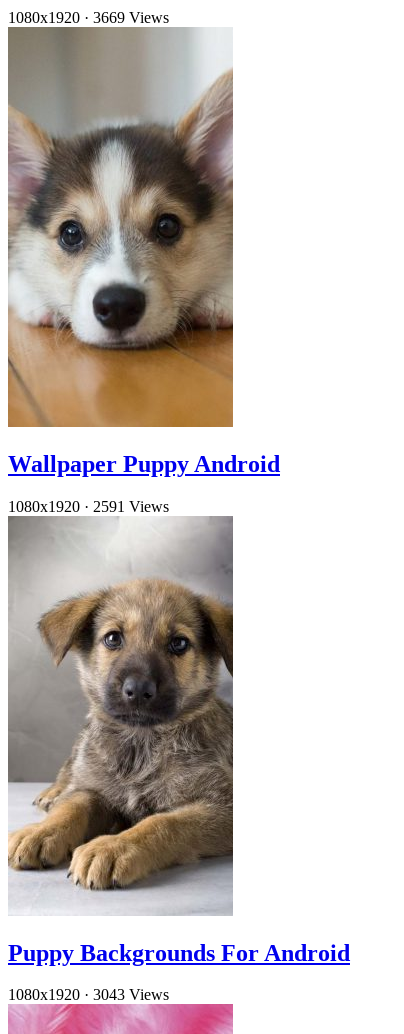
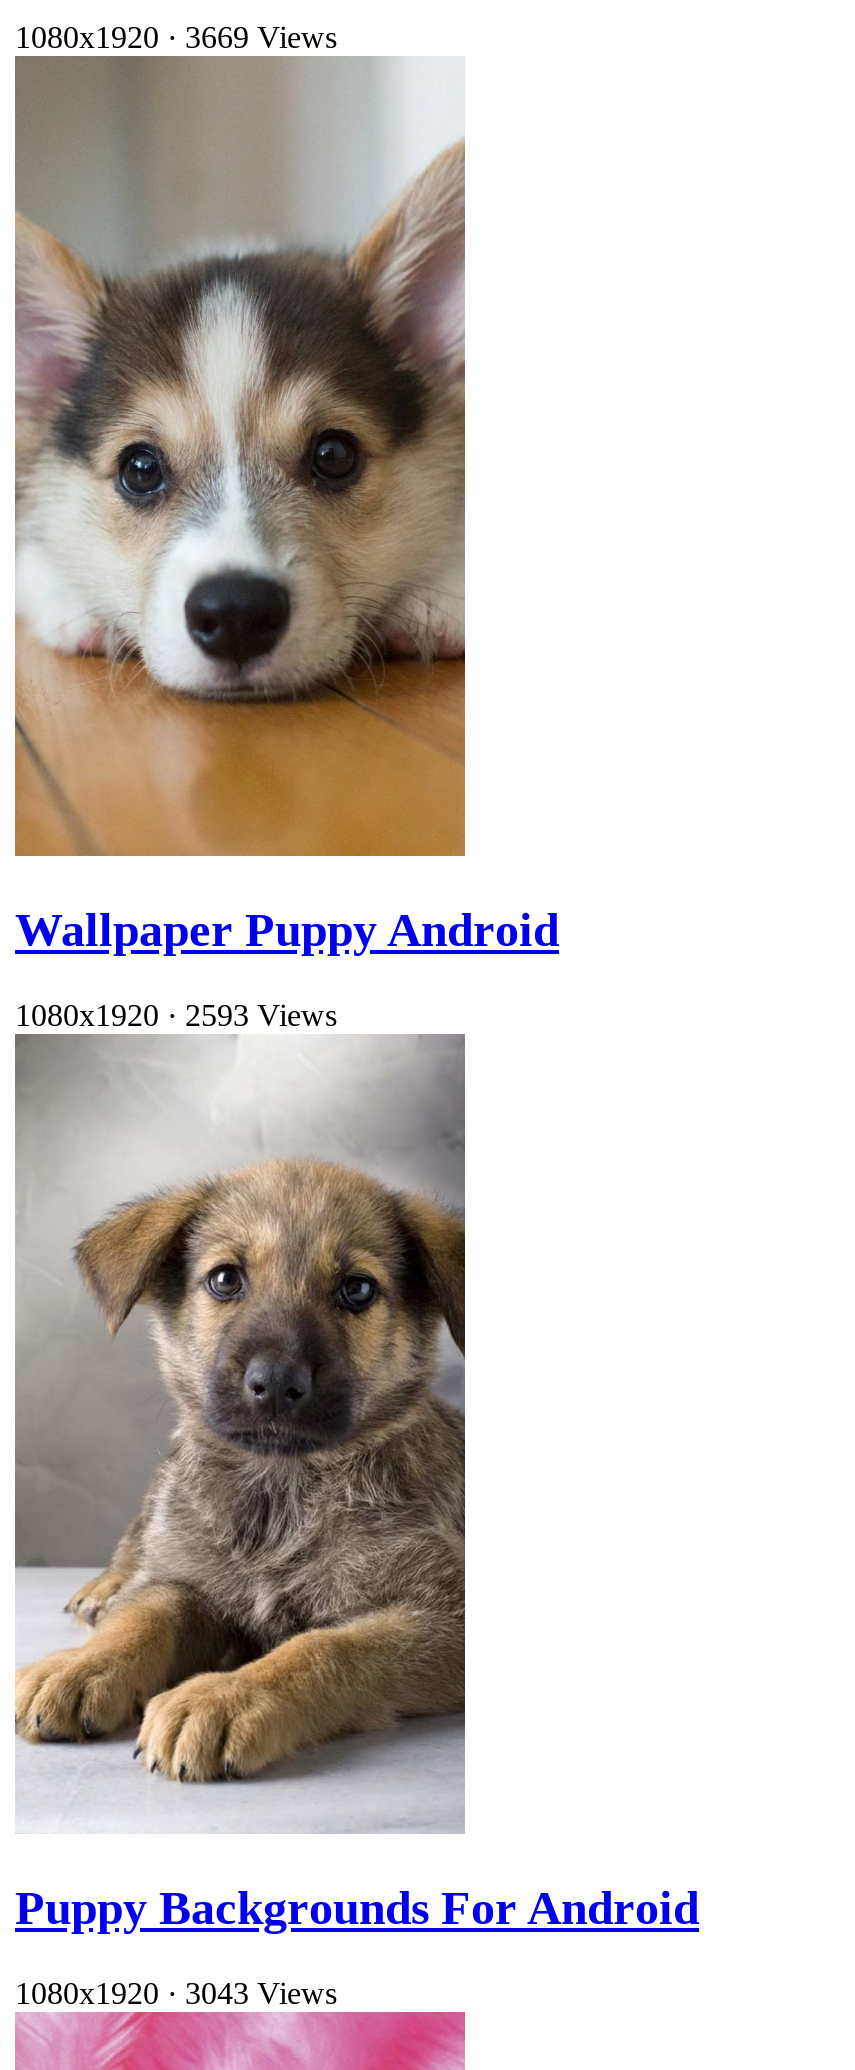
- 1080x1920 · 2591 Views
+ 1080x1920 · 2593 Views
